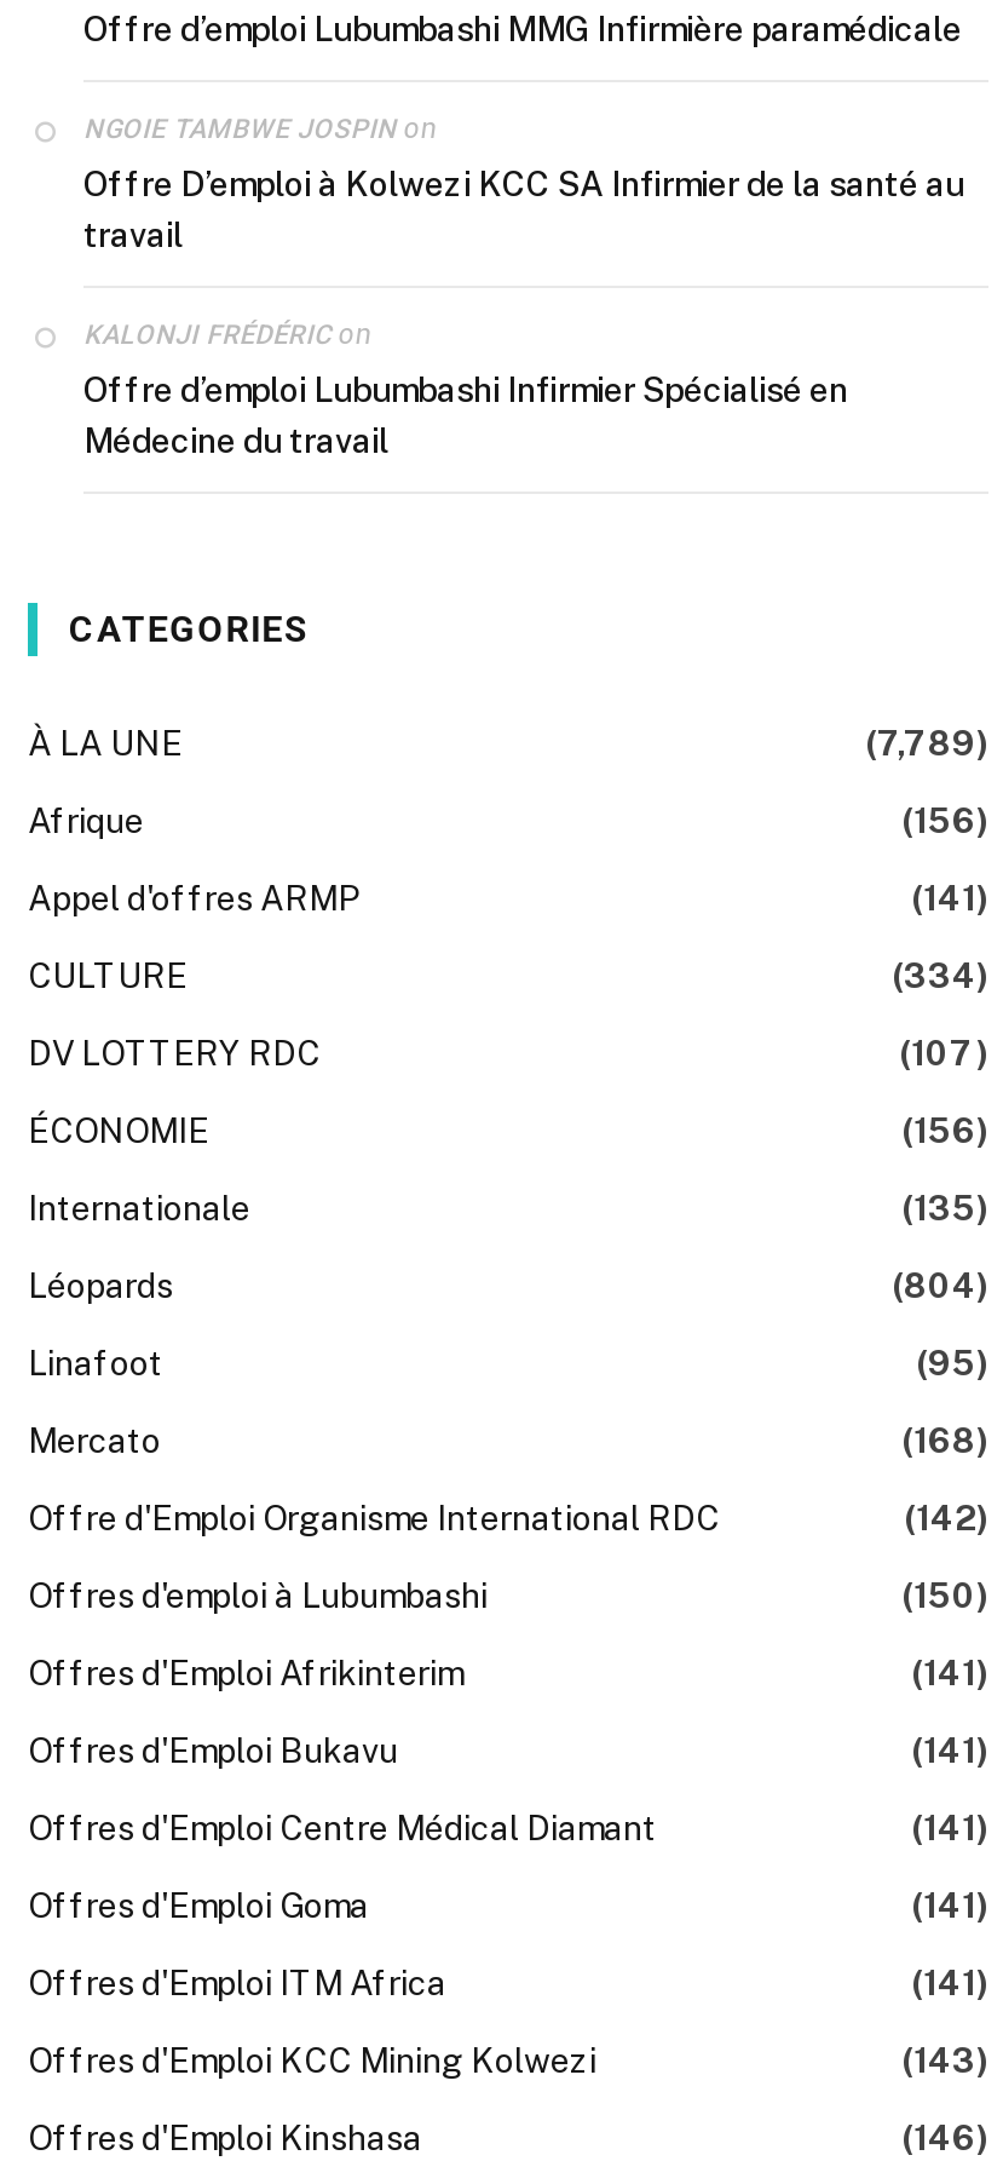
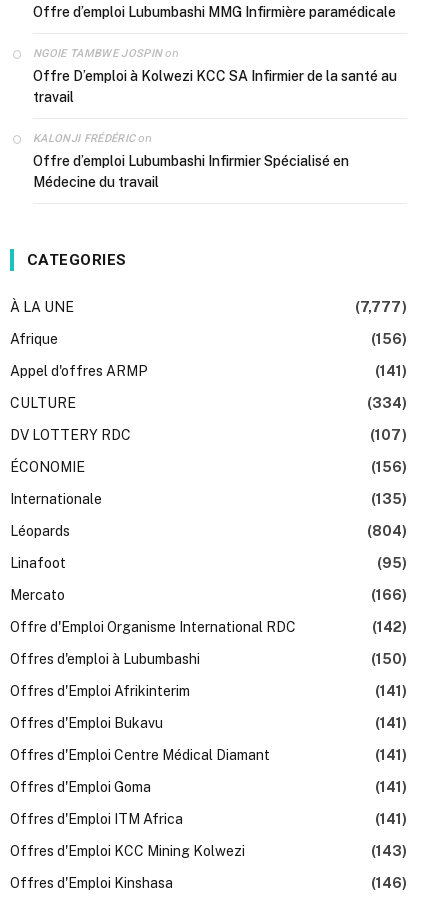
- (7,789)
+ (7,777)

- (168)
+ (166)
